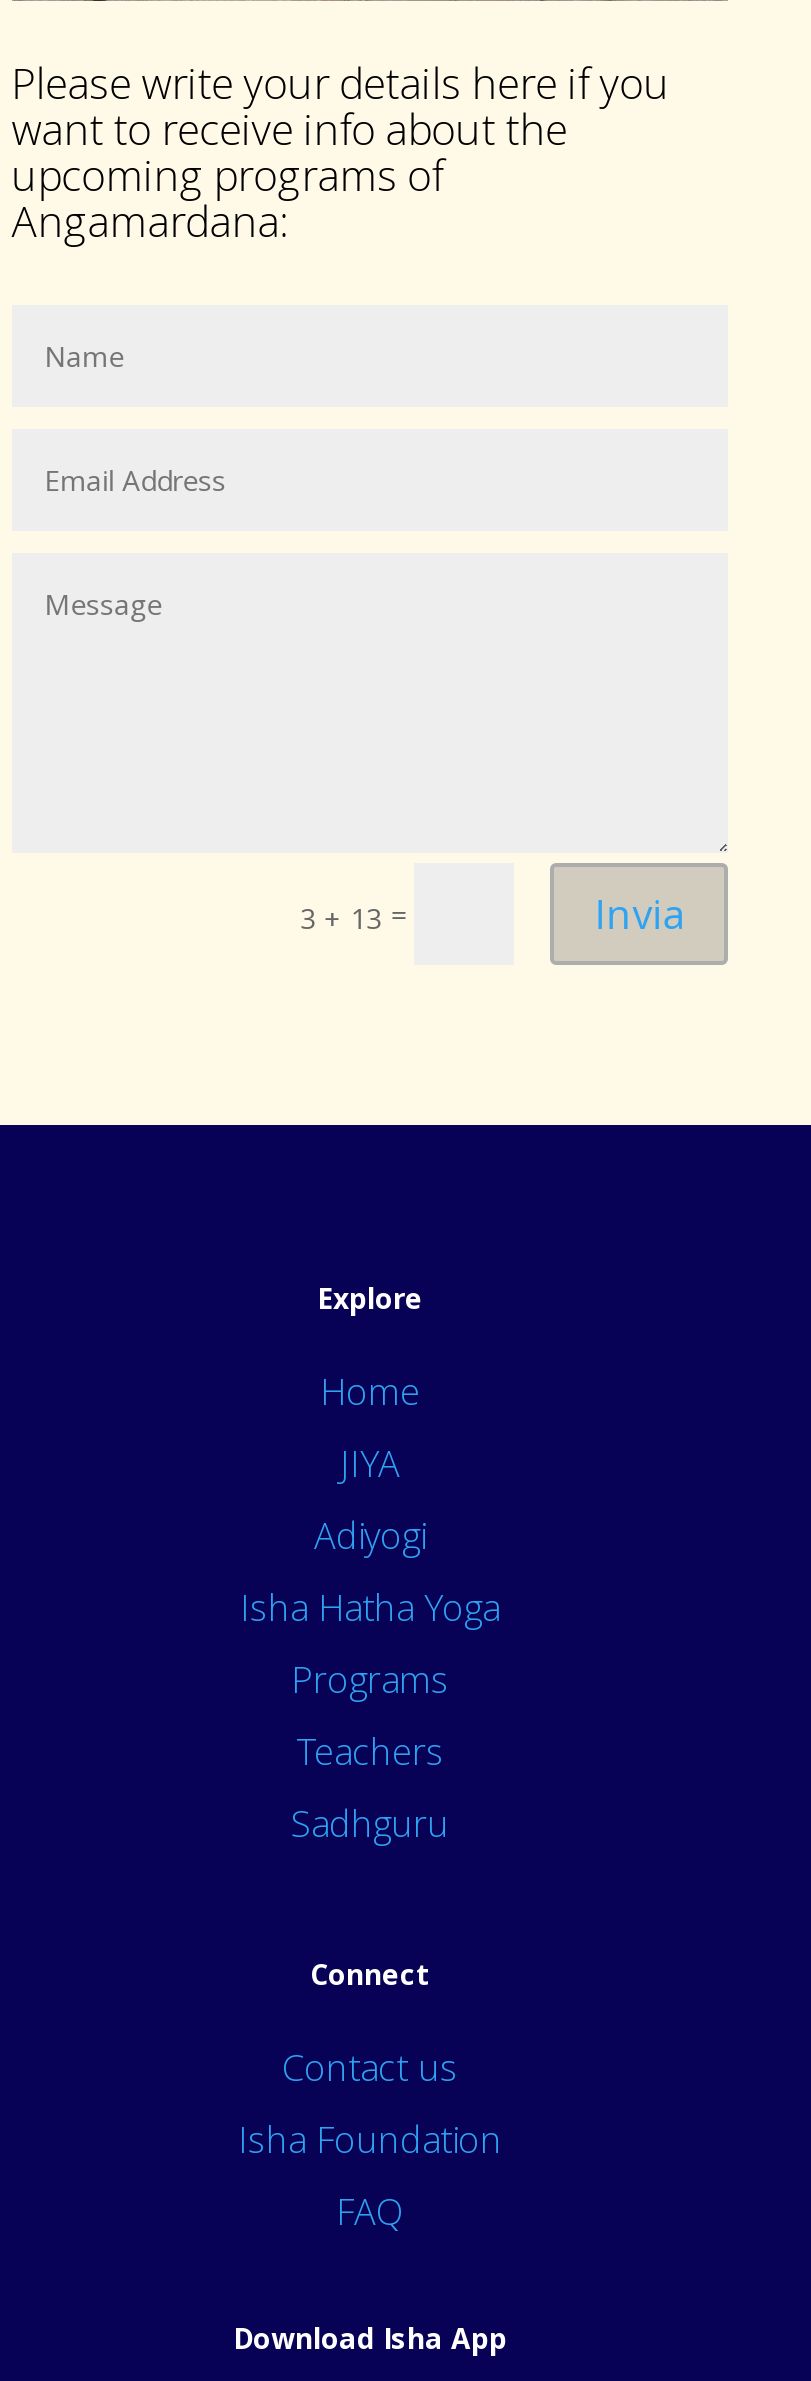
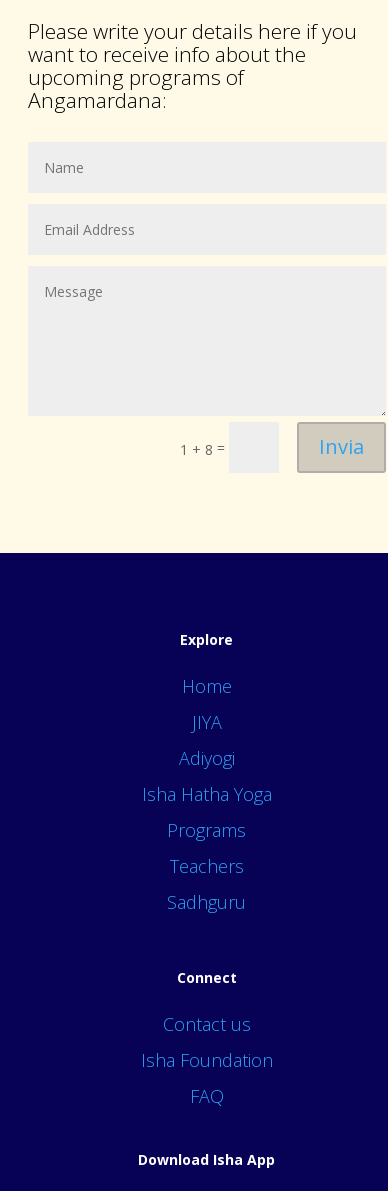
- 3 + 13 =
+ 1 + 8 =
